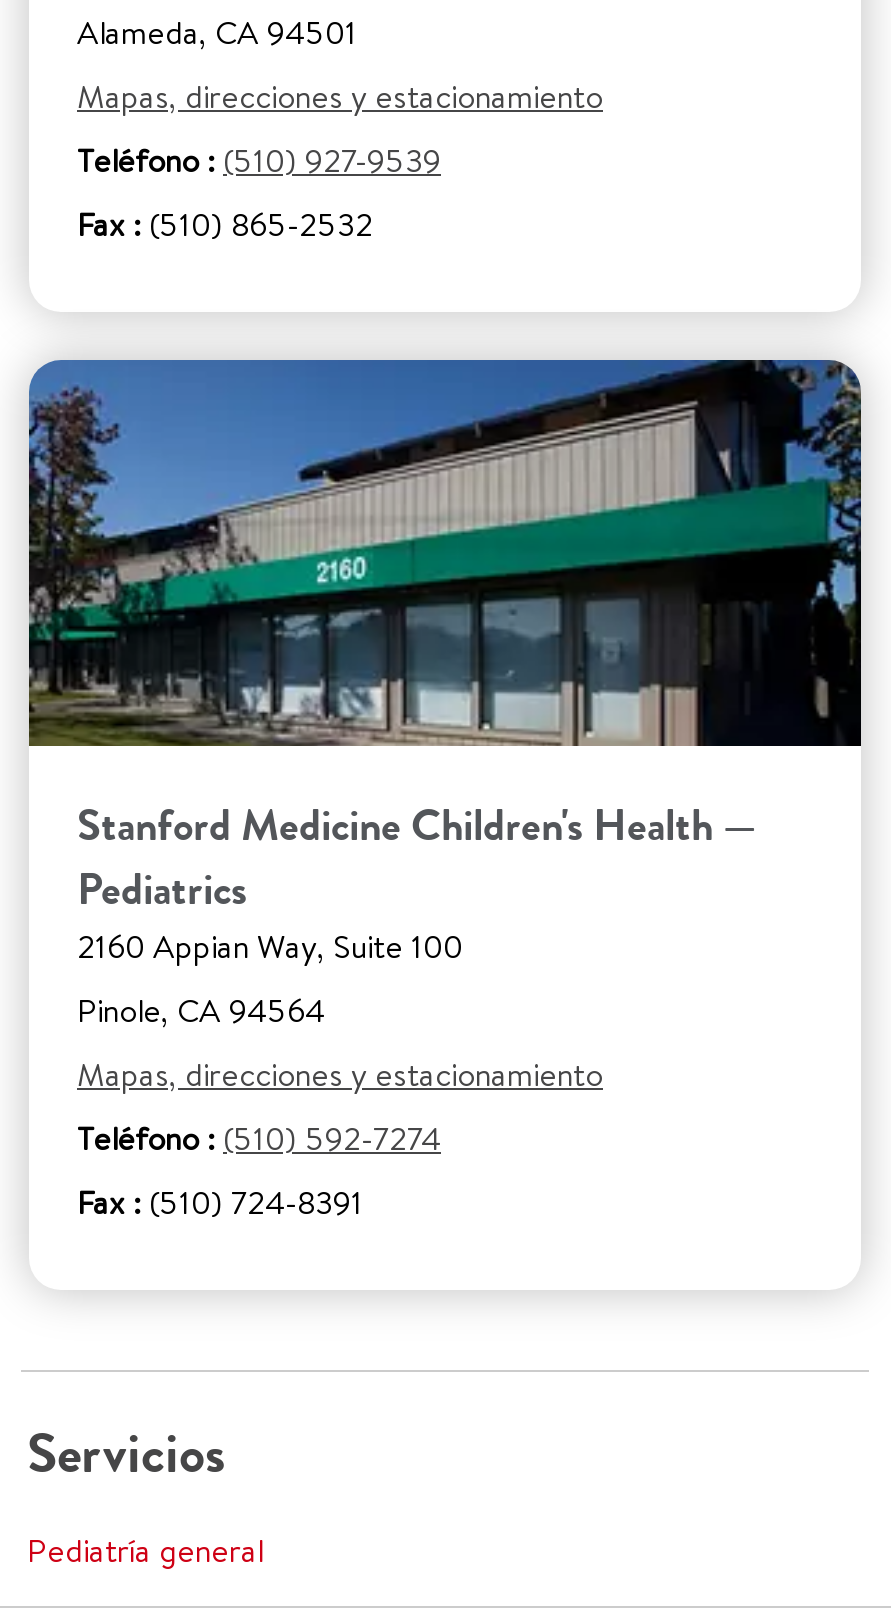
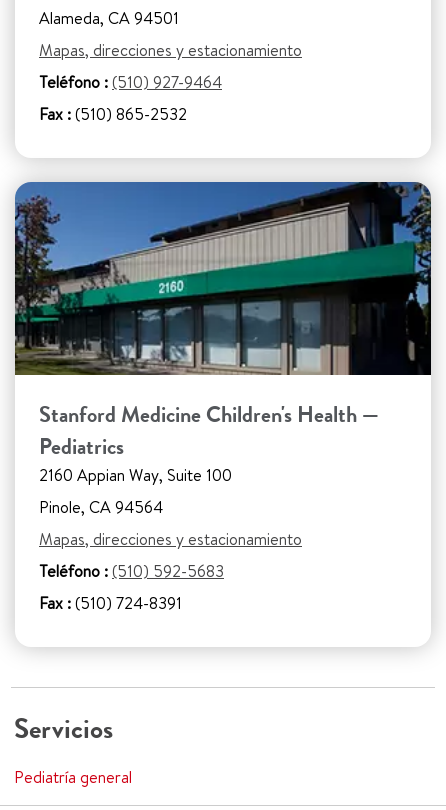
- Teléfono : (510) 927-9539
+ Teléfono : (510) 927-9464

- Teléfono : (510) 592-7274
+ Teléfono : (510) 592-5683
